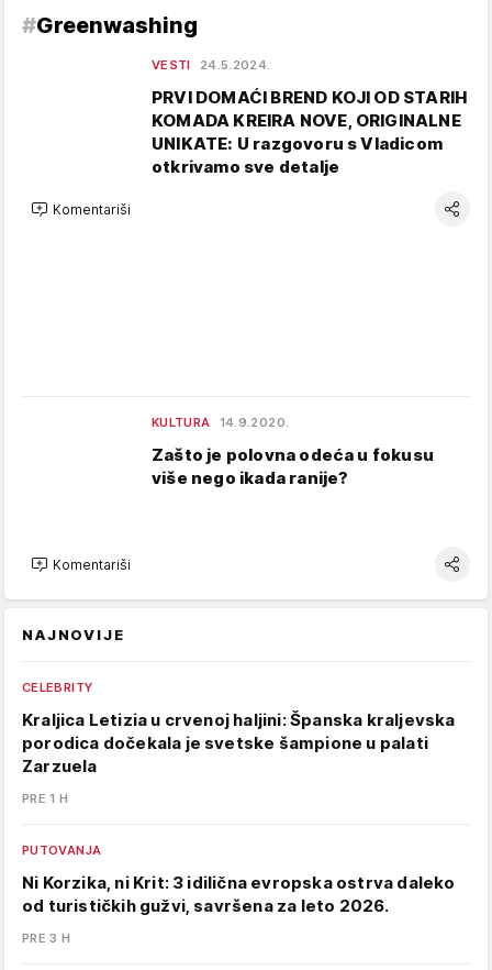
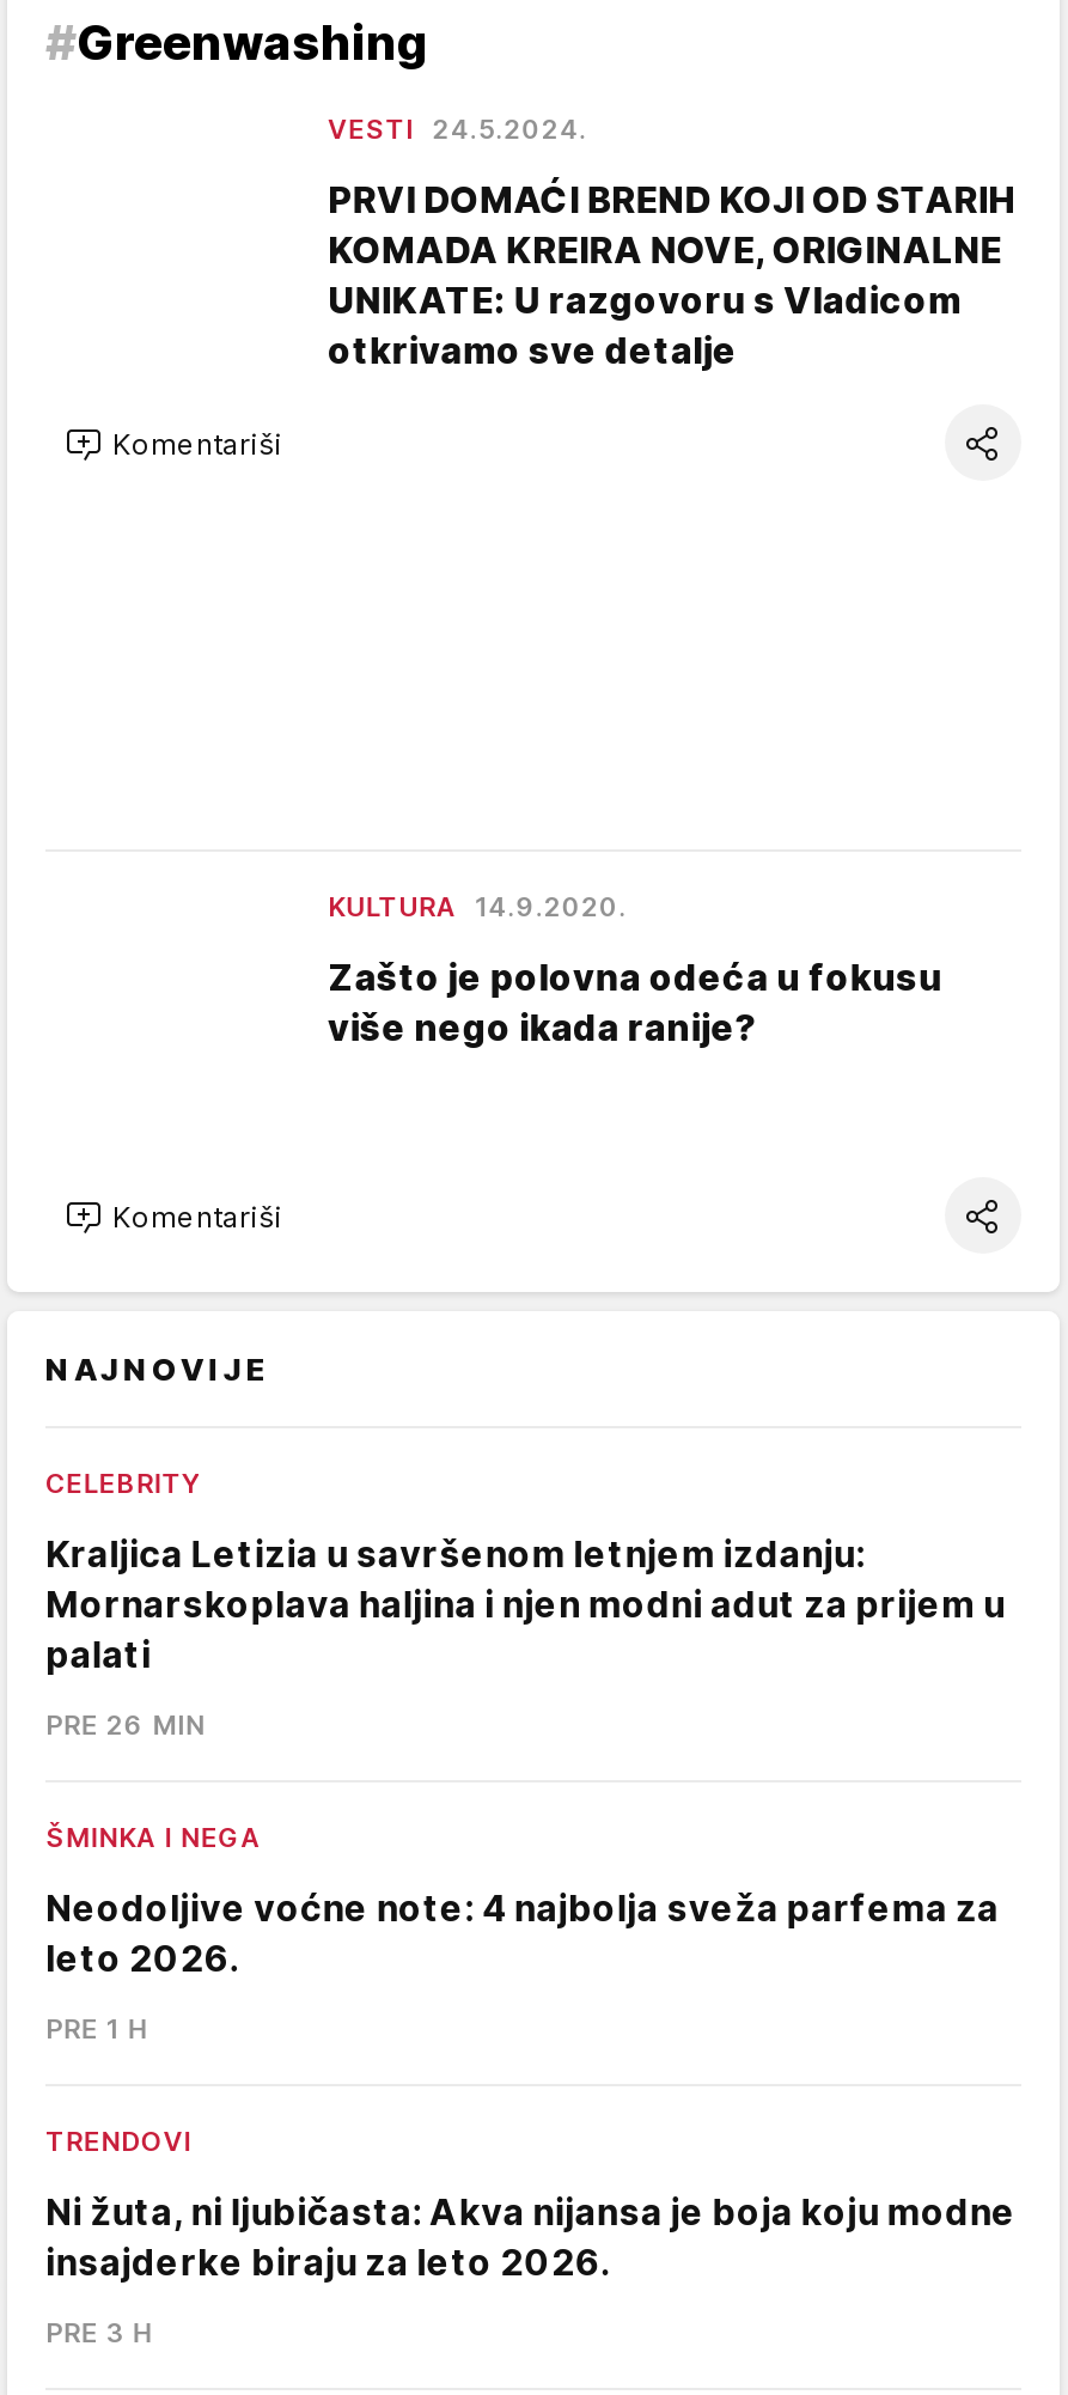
- Kraljica Letizia u crvenoj haljini: Španska kraljevska
- porodica dočekala je svetske šampione u palati
- Zarzuela
+ Kraljica Letizia u savršenom letnjem izdanju:
+ Mornarskoplava haljina i njen modni adut za prijem u
+ palati
+ PRE 26 MIN
+ ŠMINKA I NEGA
+ Neodoljive voćne note: 4 najbolja sveža parfema za
+ leto 2026.

- PUTOVANJA
+ TRENDOVI

- Ni Korzika, ni Krit: 3 idilična evropska ostrva daleko
- od turističkih gužvi, savršena za leto 2026.
+ Ni žuta, ni ljubičasta: Akva nijansa je boja koju modne
+ insajderke biraju za leto 2026.
